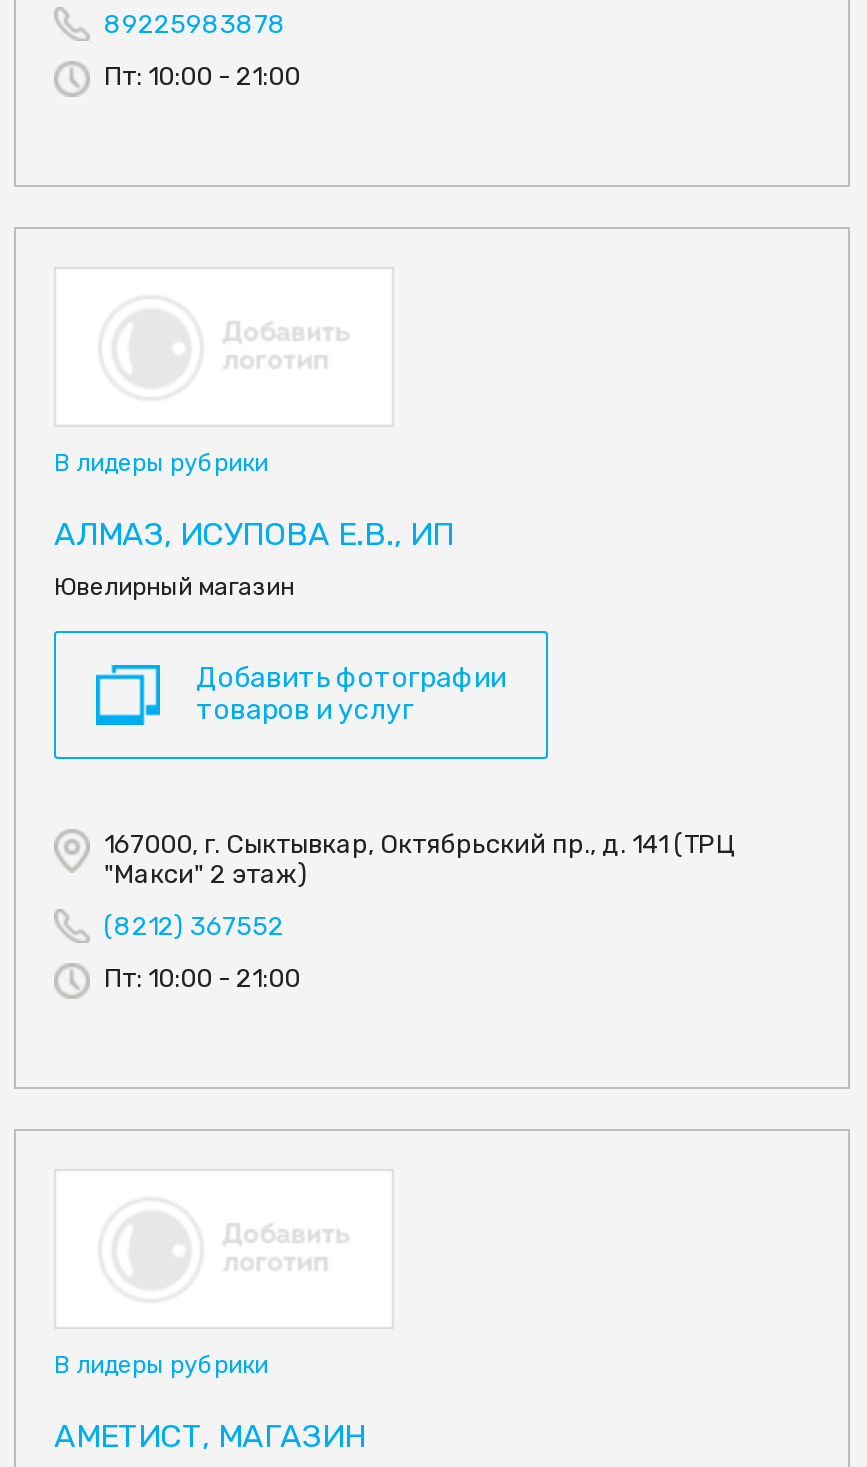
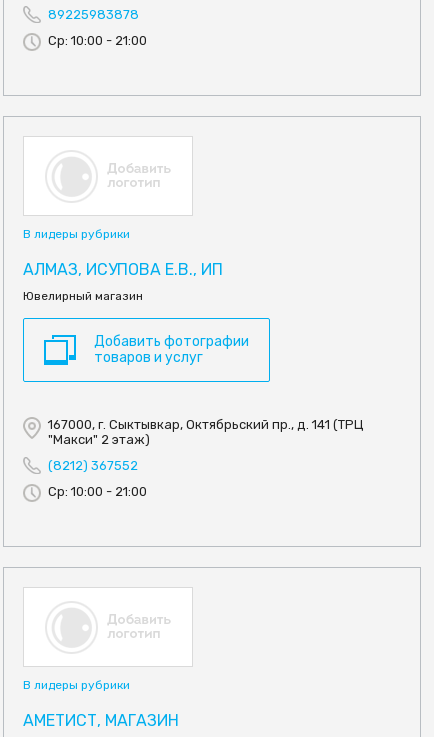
- Пт: 10:00 - 21:00
+ Ср: 10:00 - 21:00

- Пт: 10:00 - 21:00
+ Ср: 10:00 - 21:00
